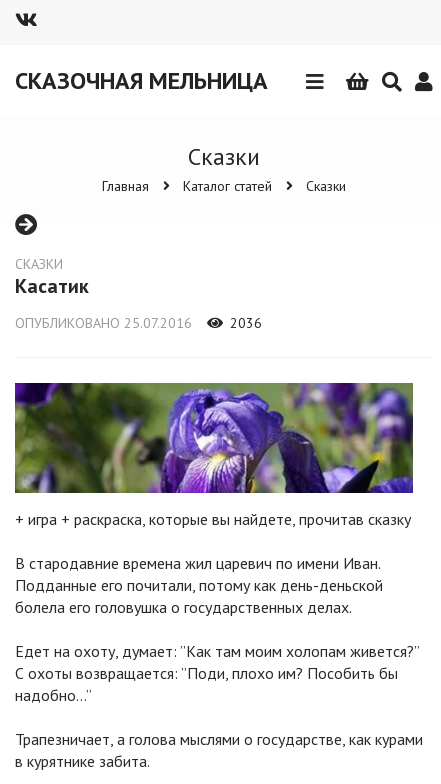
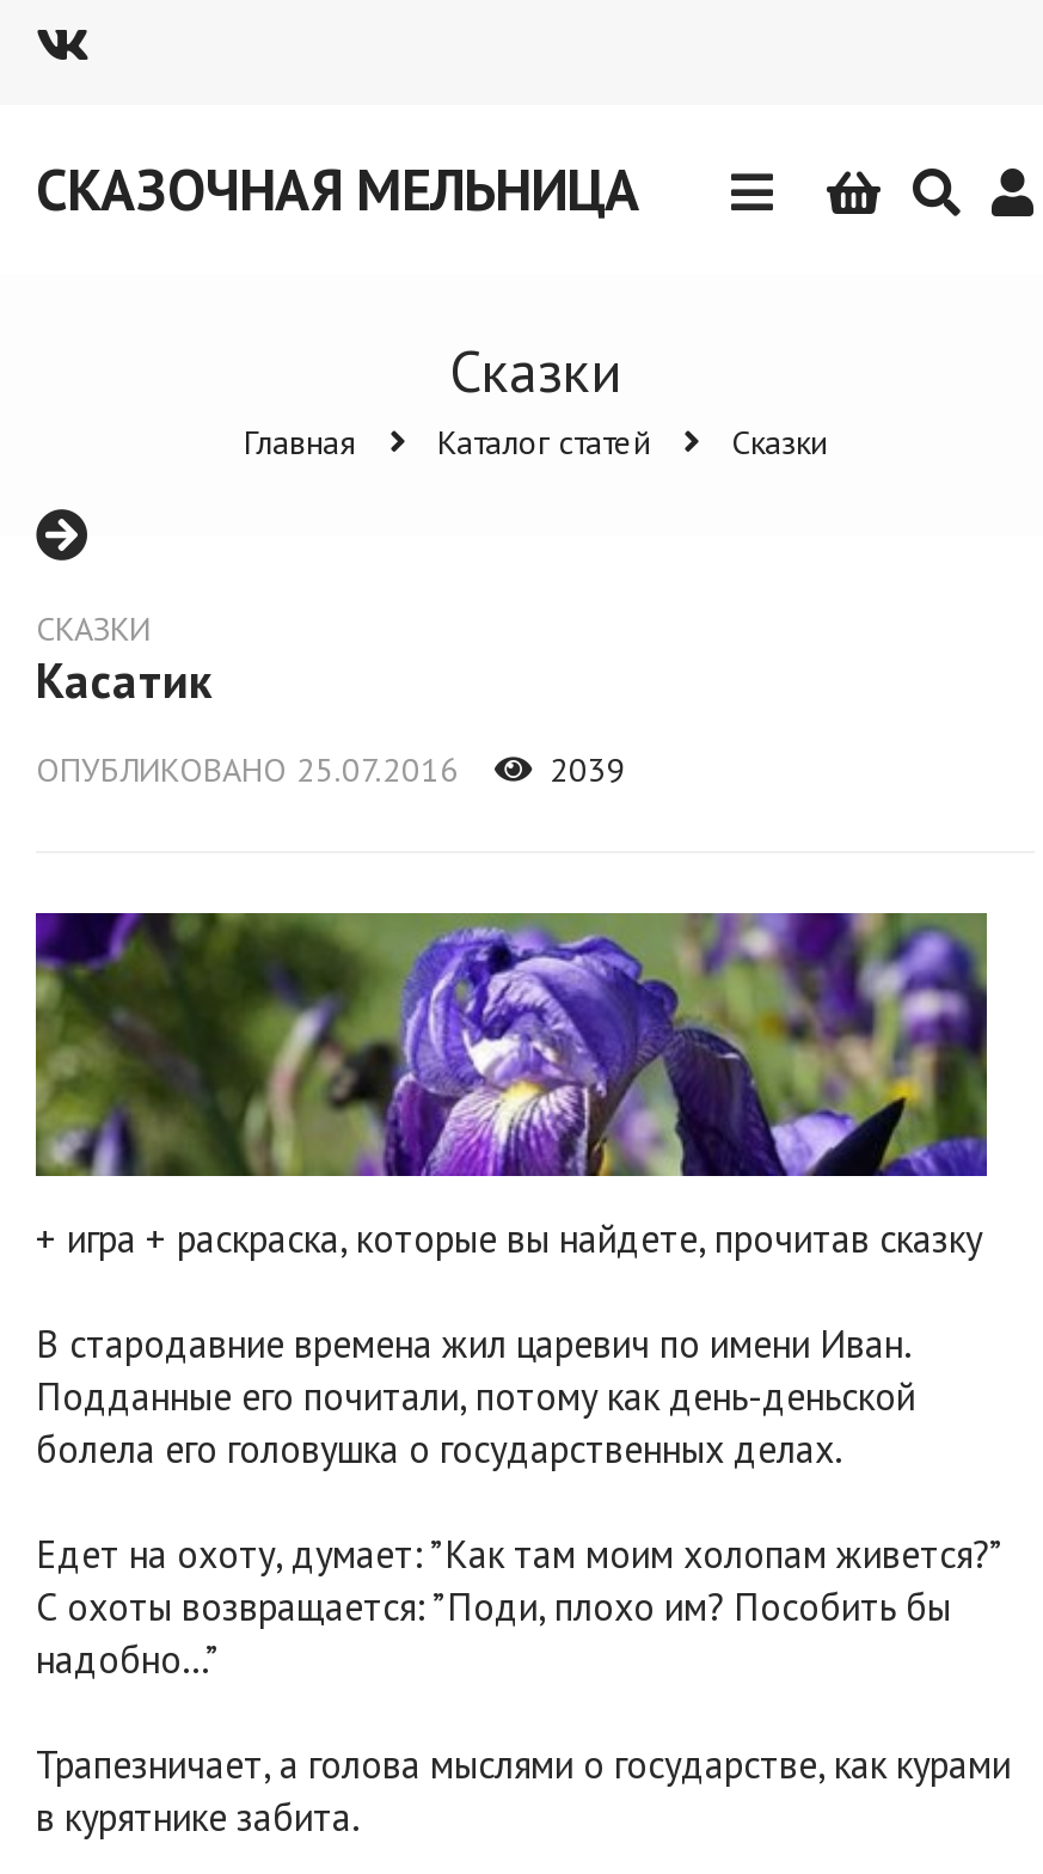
- 2036
+ 2039
